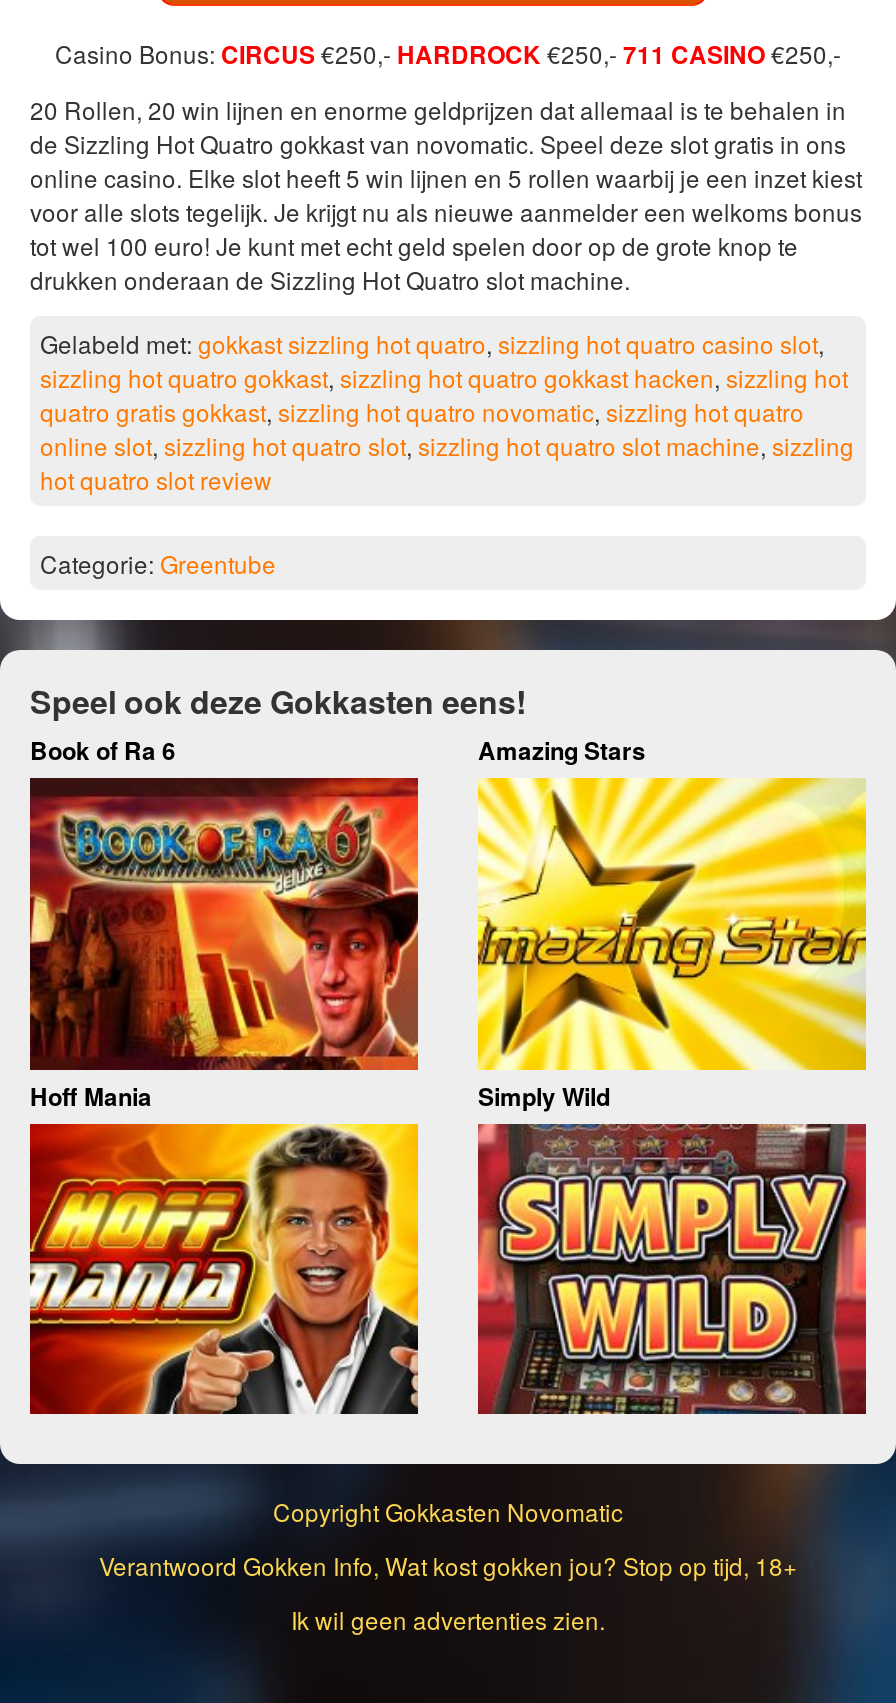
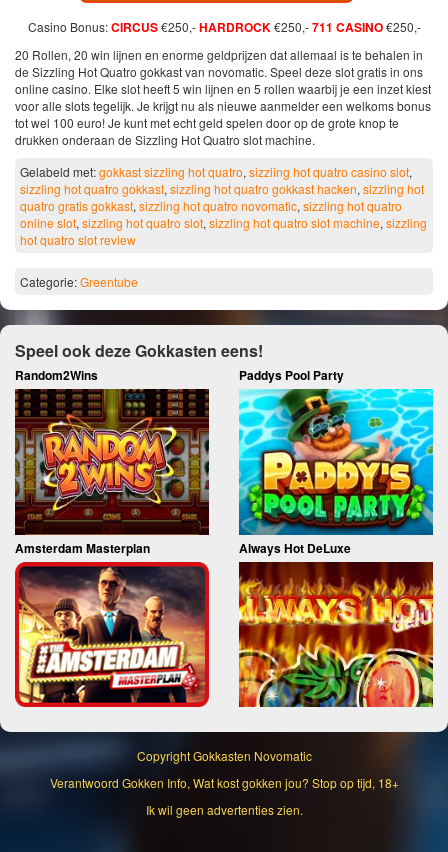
- Book of Ra 6
- Amazing Stars
+ Random2Wins
+ Paddys Pool Party

- [image]
- Hoff Mania
- Simply Wild
+ [image]
+ Amsterdam Masterplan
+ Always Hot DeLuxe

- [image]
+ [image]

- [image]
+ [image]

- [image]
+ [image]
